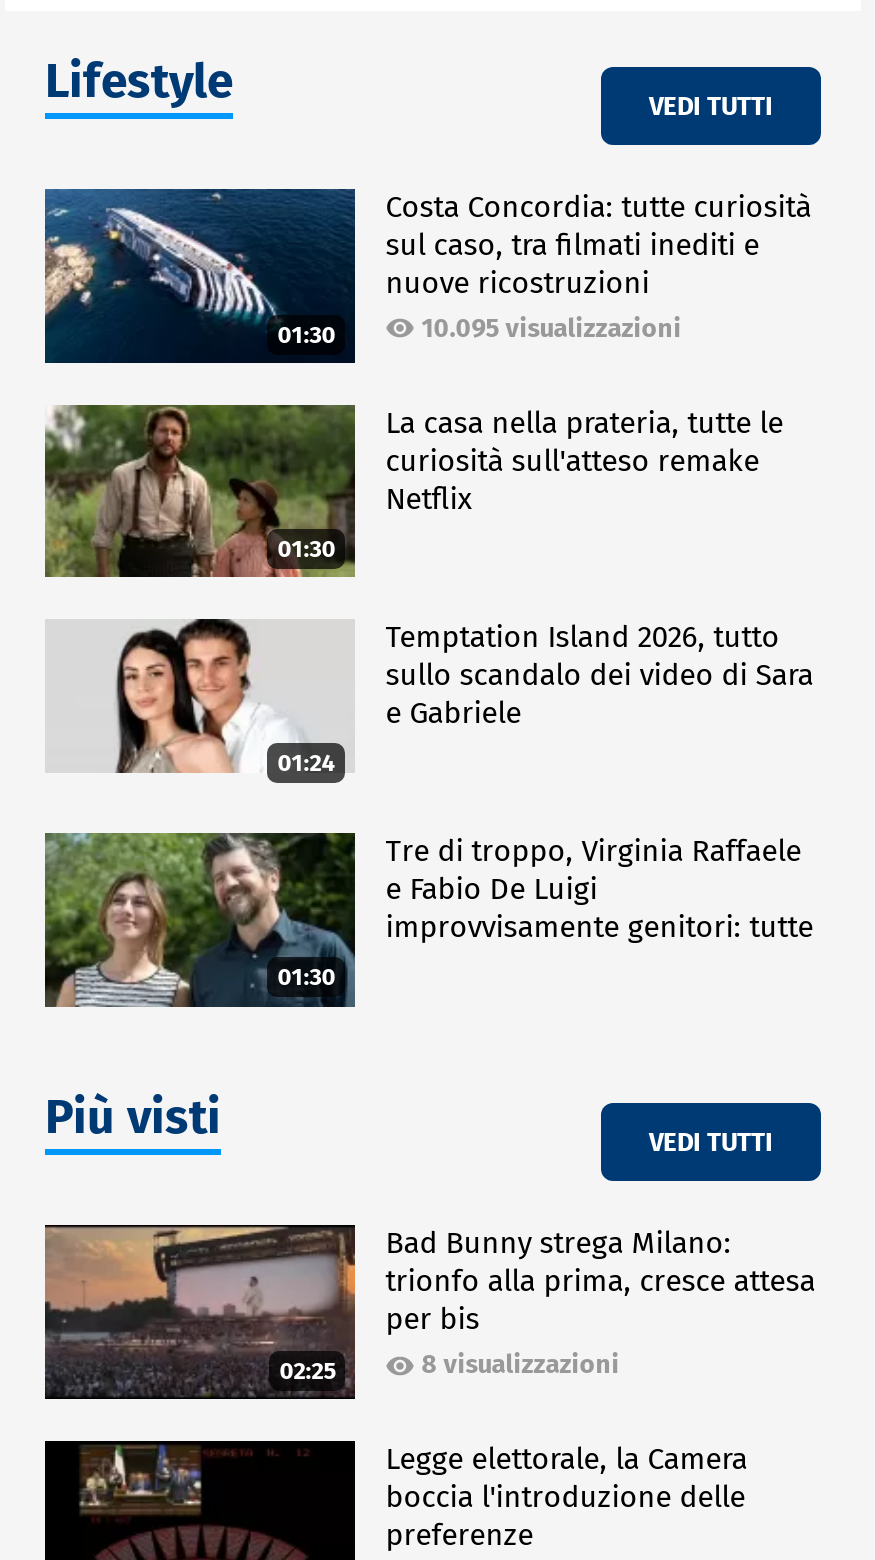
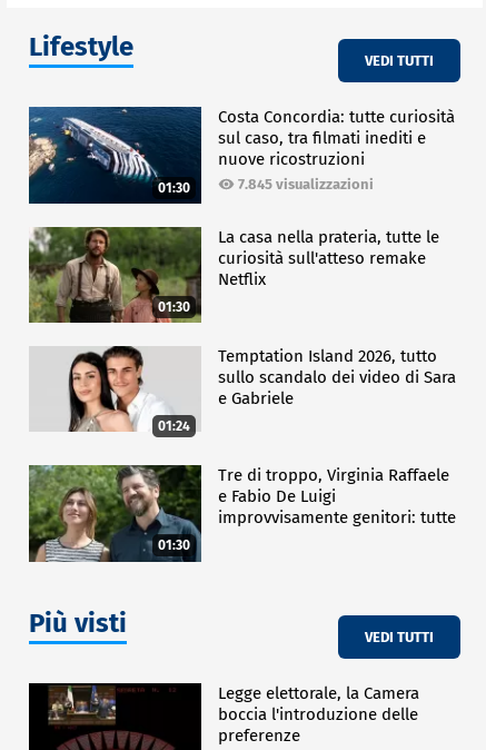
- 10.095 visualizzazioni
+ 7.845 visualizzazioni

- [image]
- 02:25

- Bad Bunny strega Milano:
- trionfo alla prima, cresce attesa
- per bis
- 8 visualizzazioni
